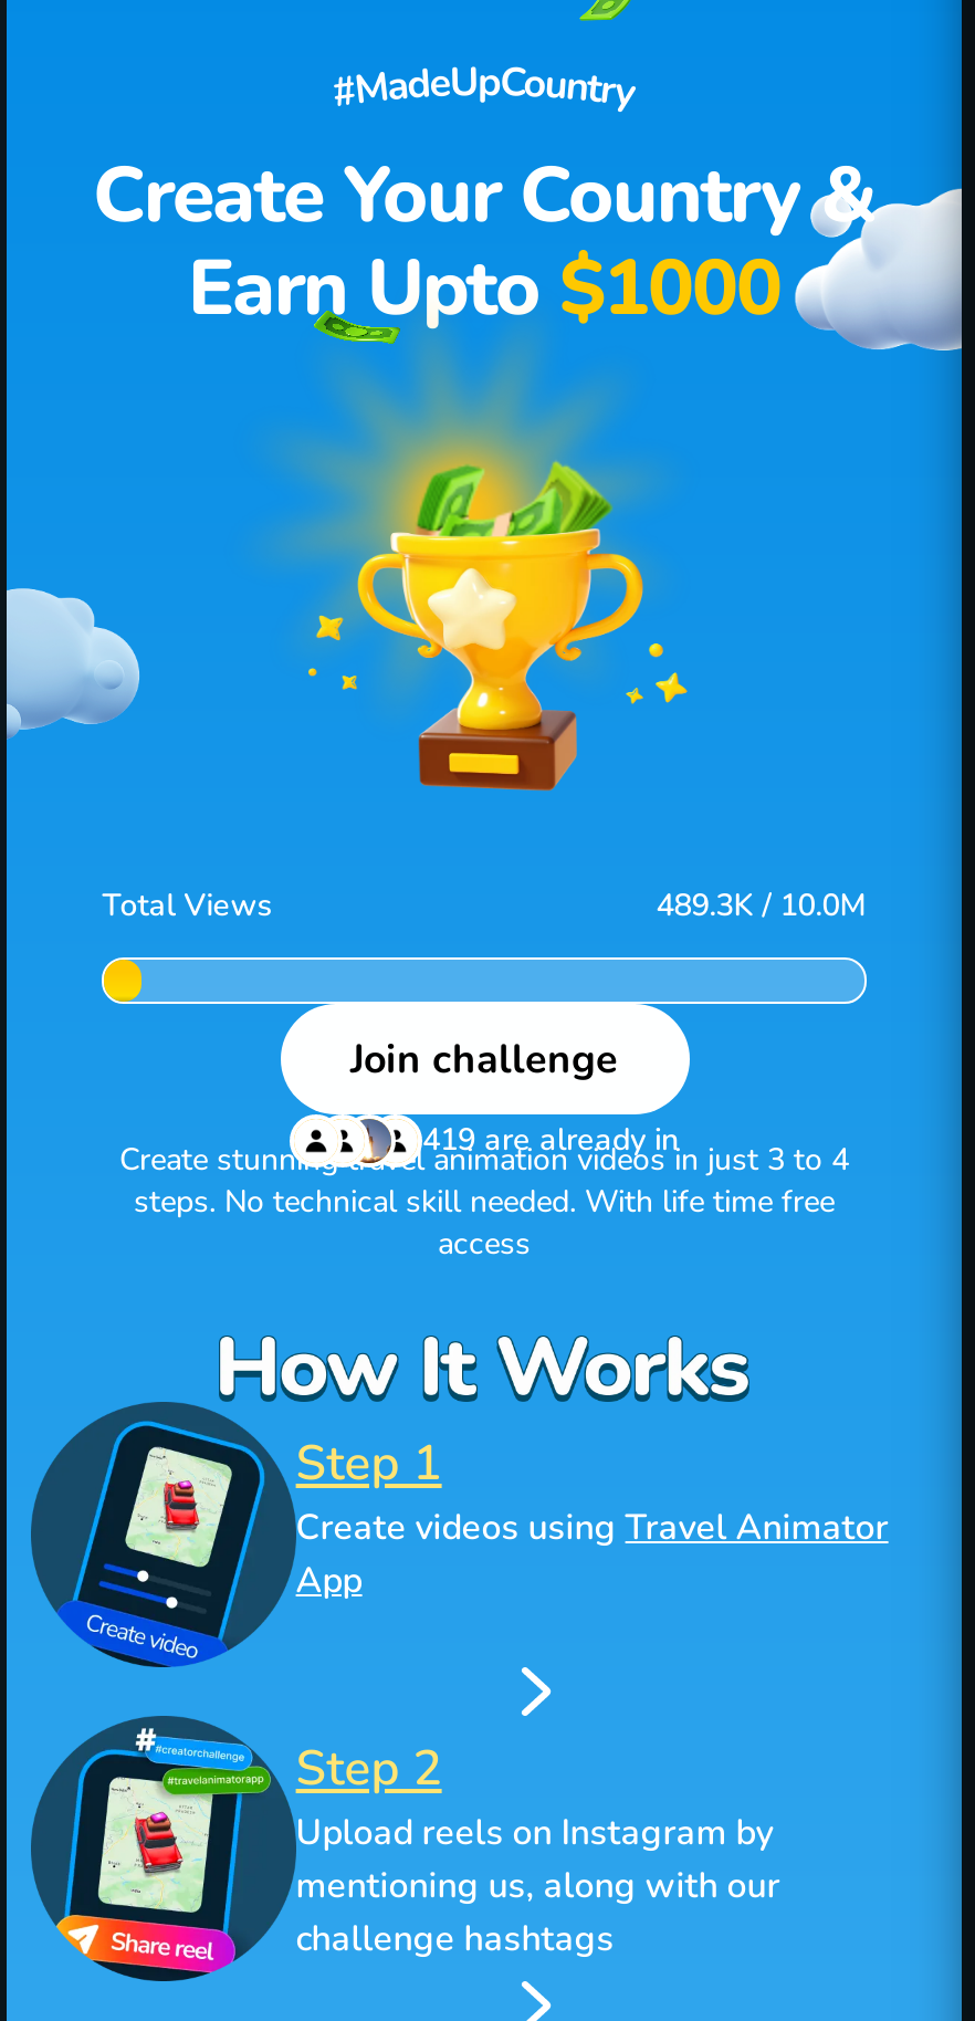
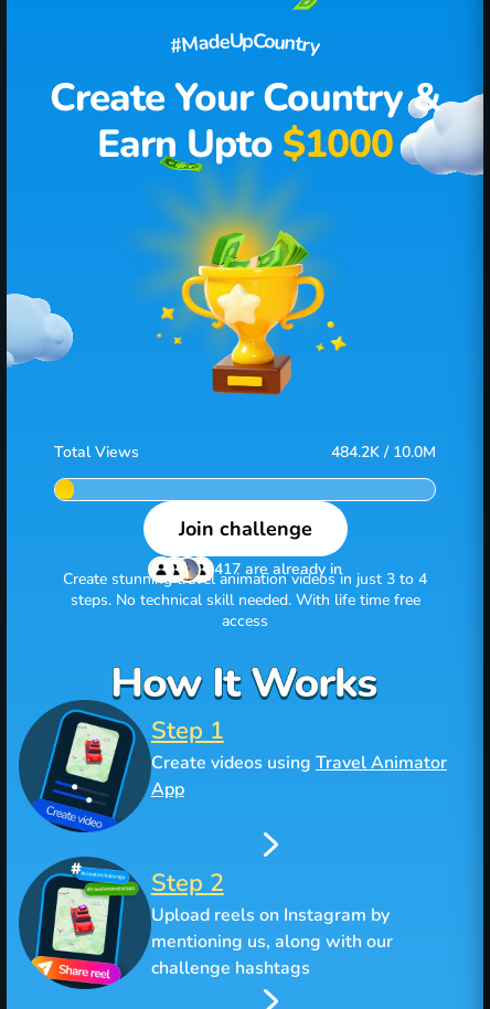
- 489.3K / 10.0M
+ 484.2K / 10.0M

- 419 are already in
+ 417 are already in
